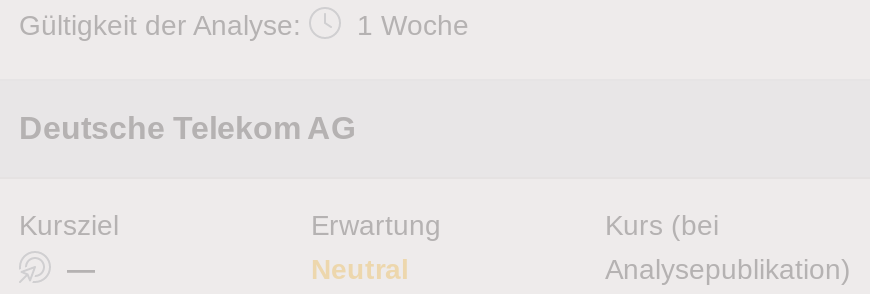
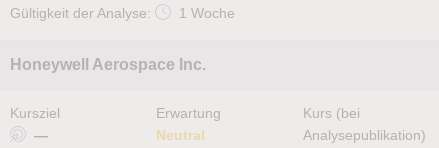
- Deutsche Telekom AG
+ Honeywell Aerospace Inc.
